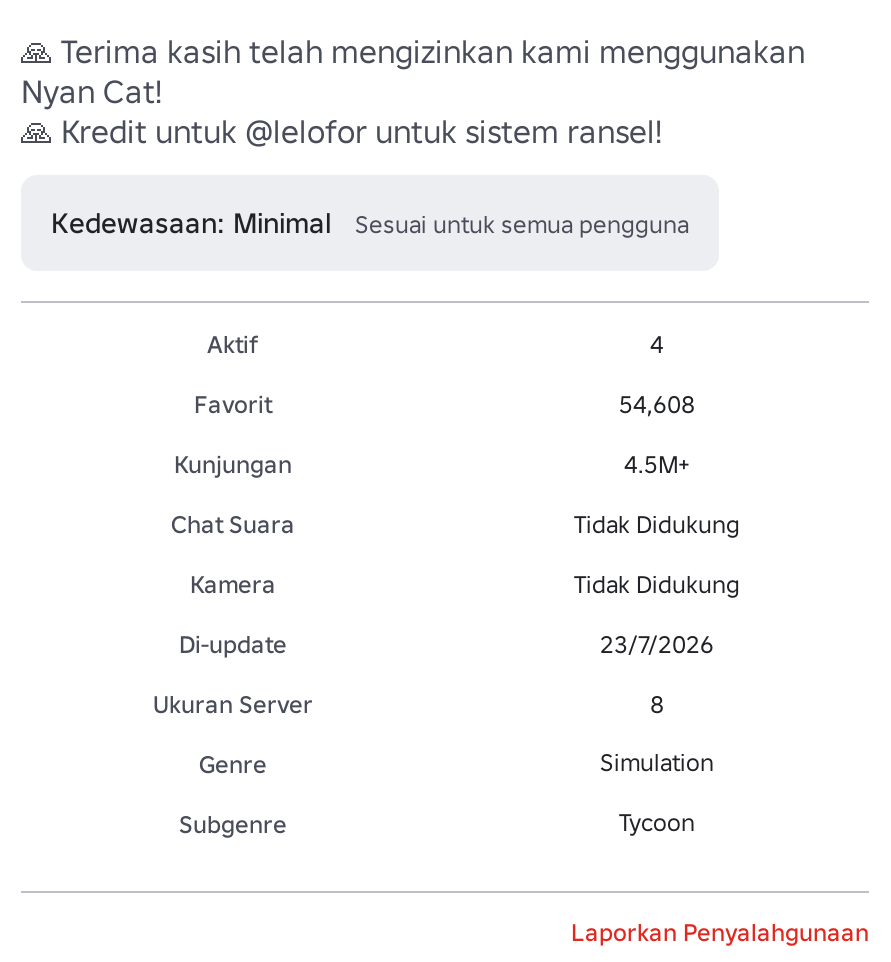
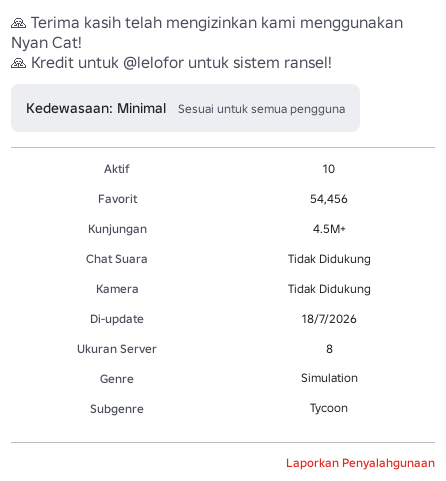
- 4
+ 10

- 54,608
+ 54,456

- 23/7/2026
+ 18/7/2026
